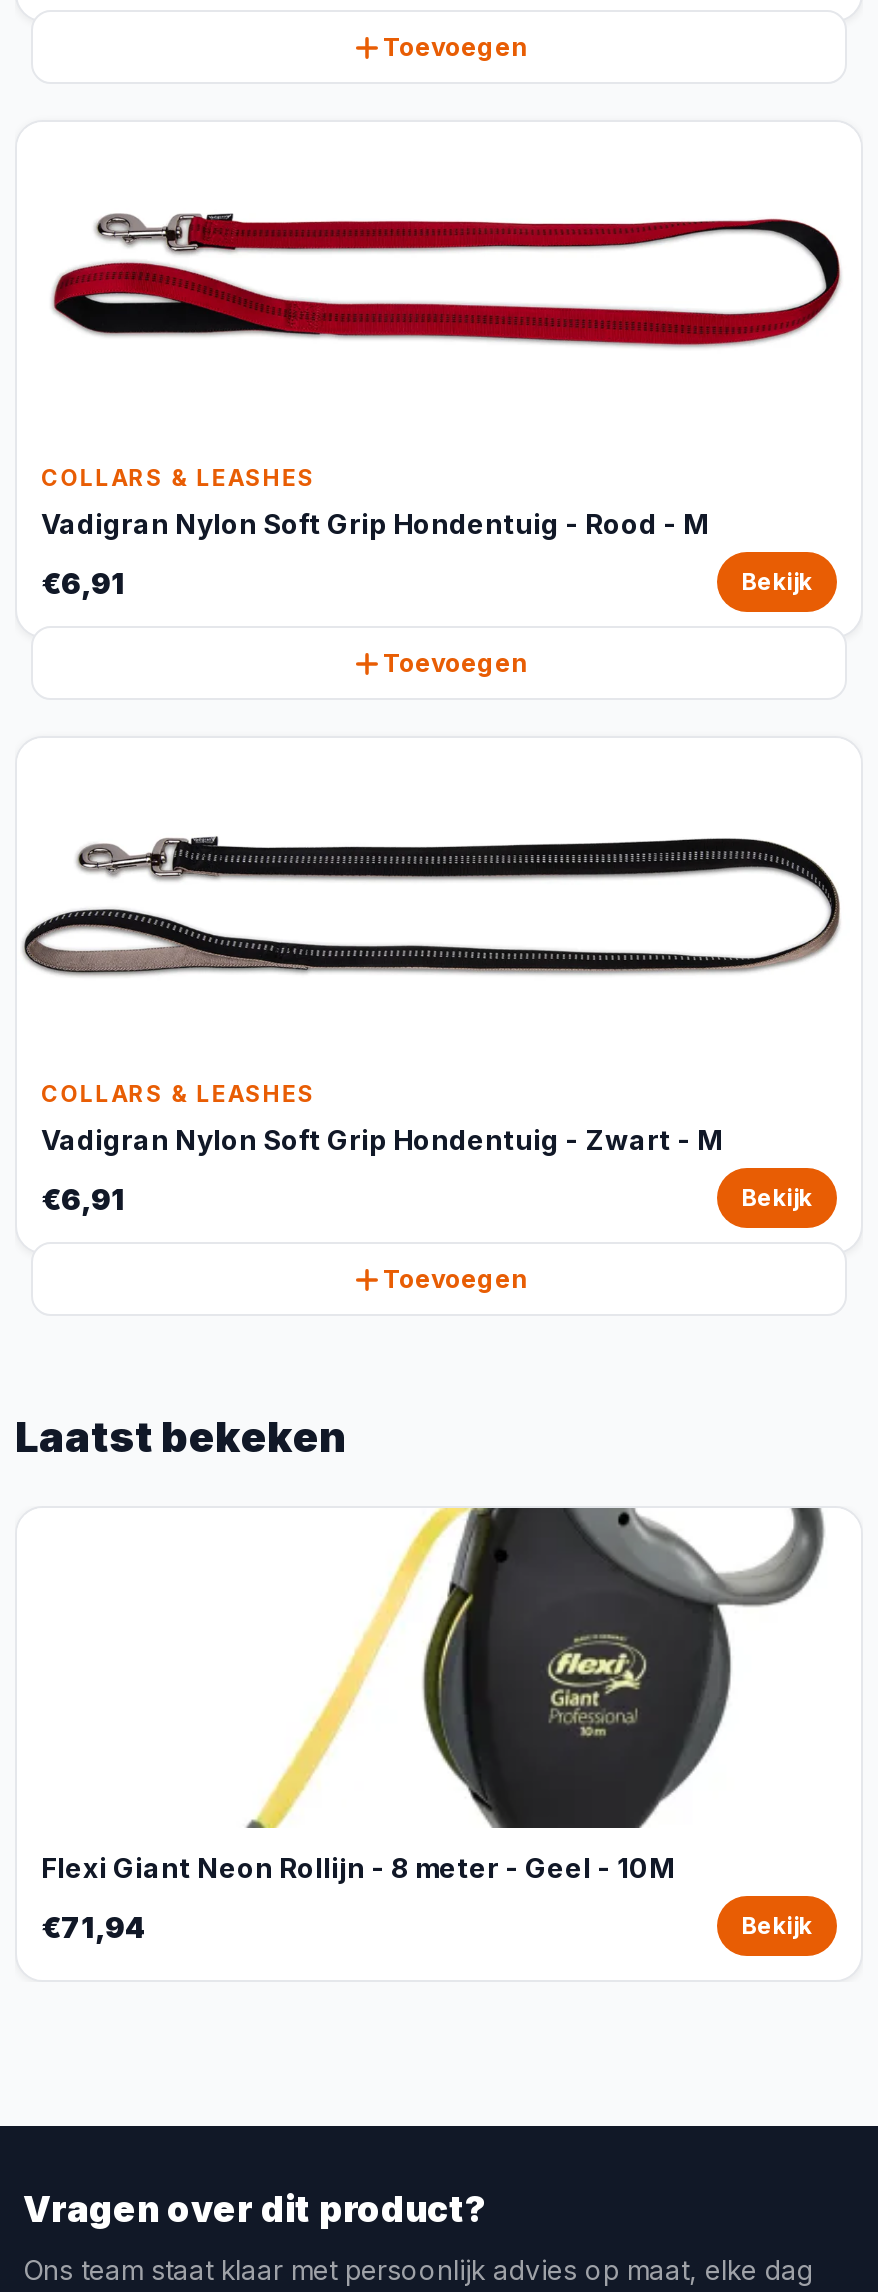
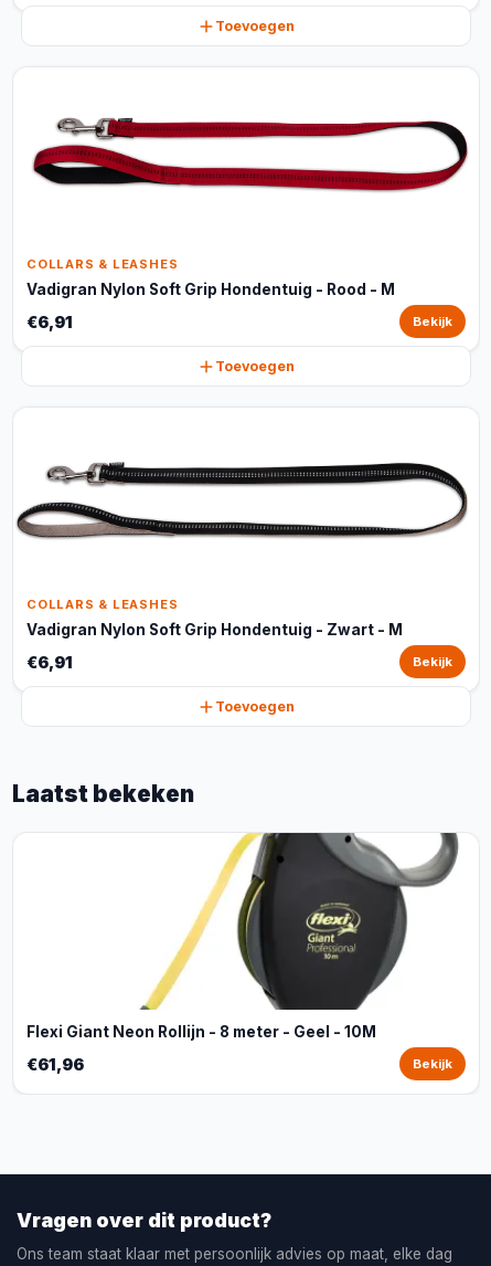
- €71,94
+ €61,96
